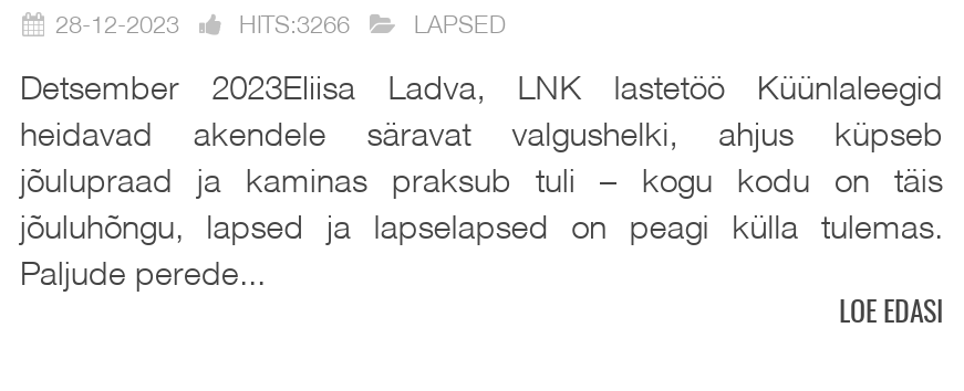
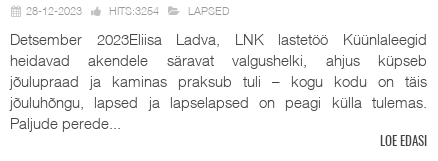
- 28-12-2023 HITS:3266
+ 28-12-2023 HITS:3254
